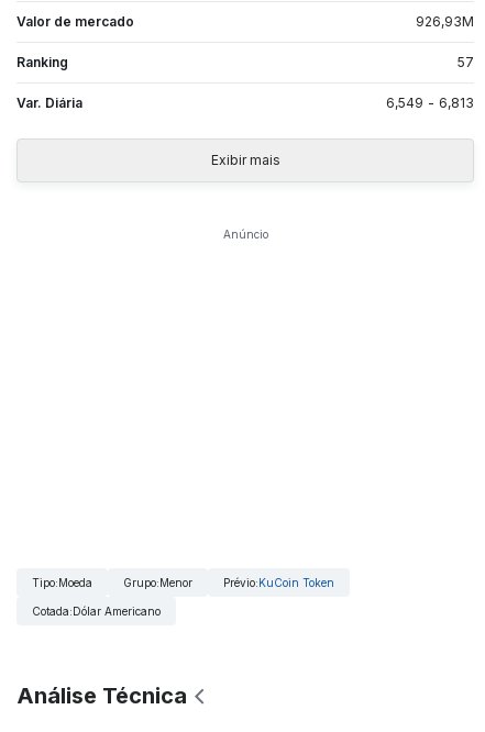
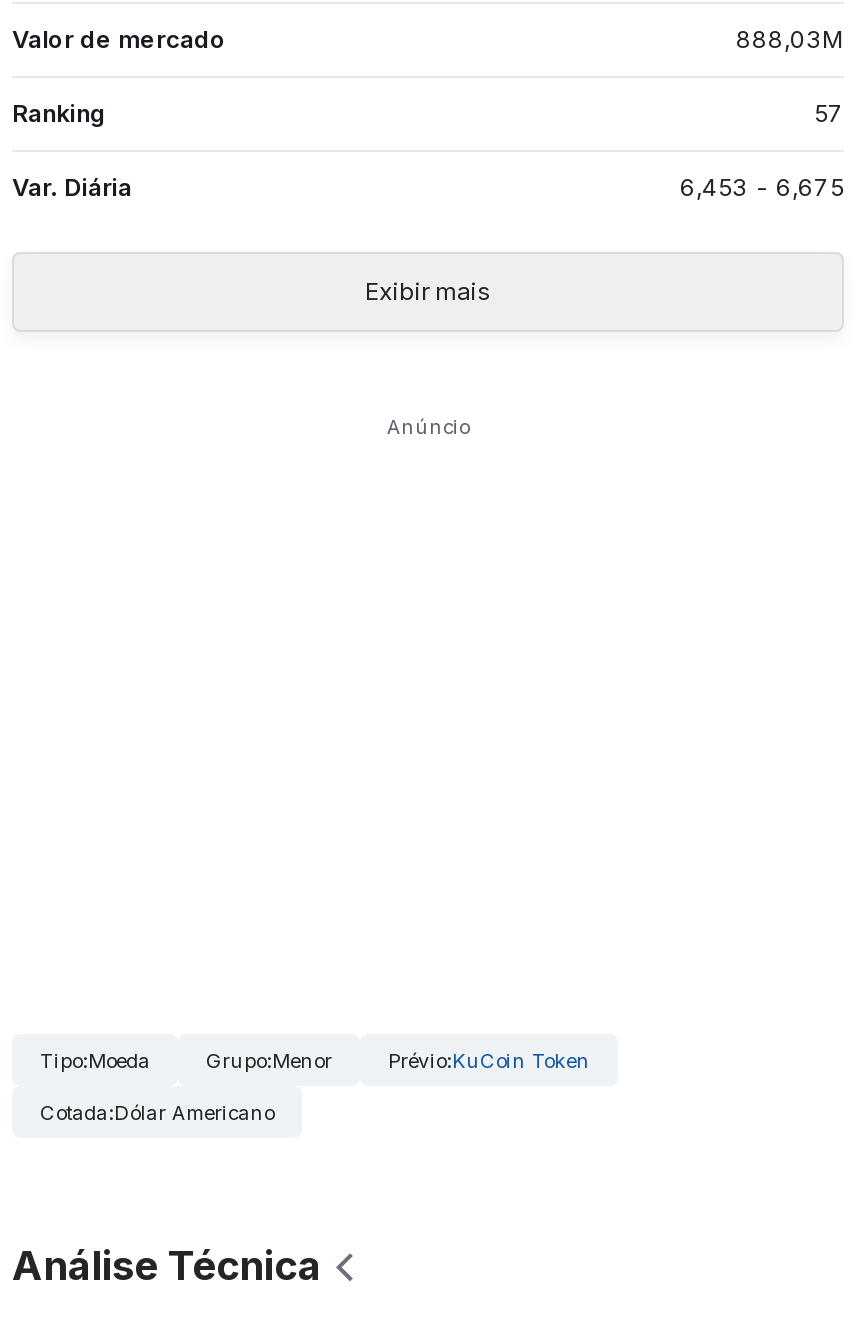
- 926,93M
+ 888,03M

- 6,549 - 6,813
+ 6,453 - 6,675
